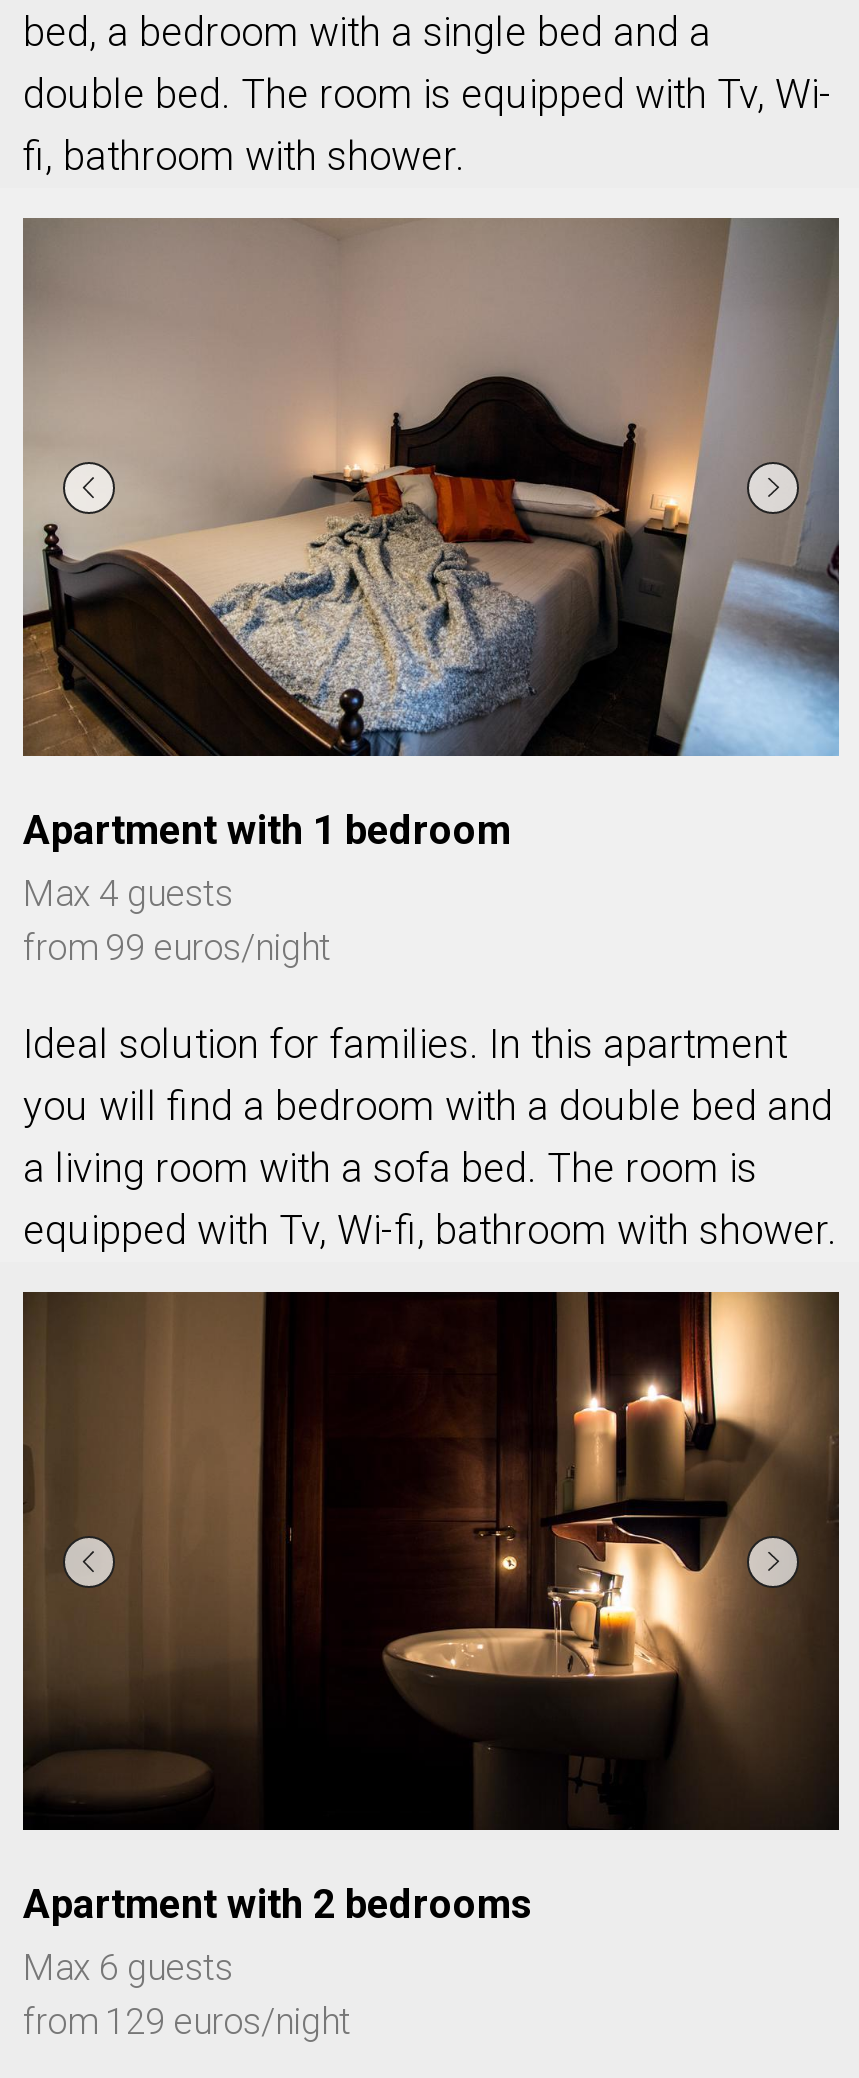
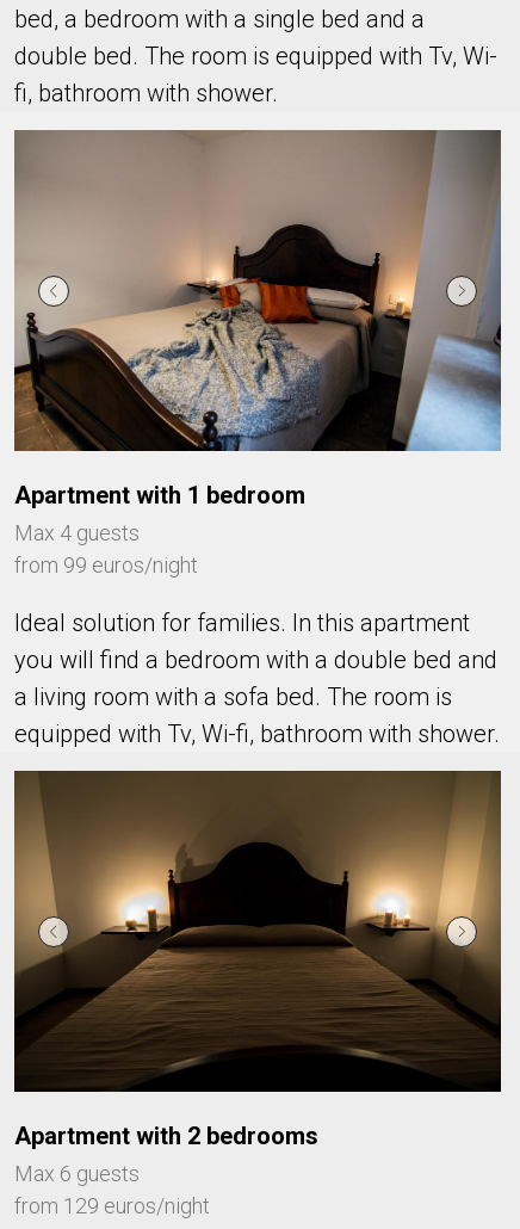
- [image]
+ [image]
